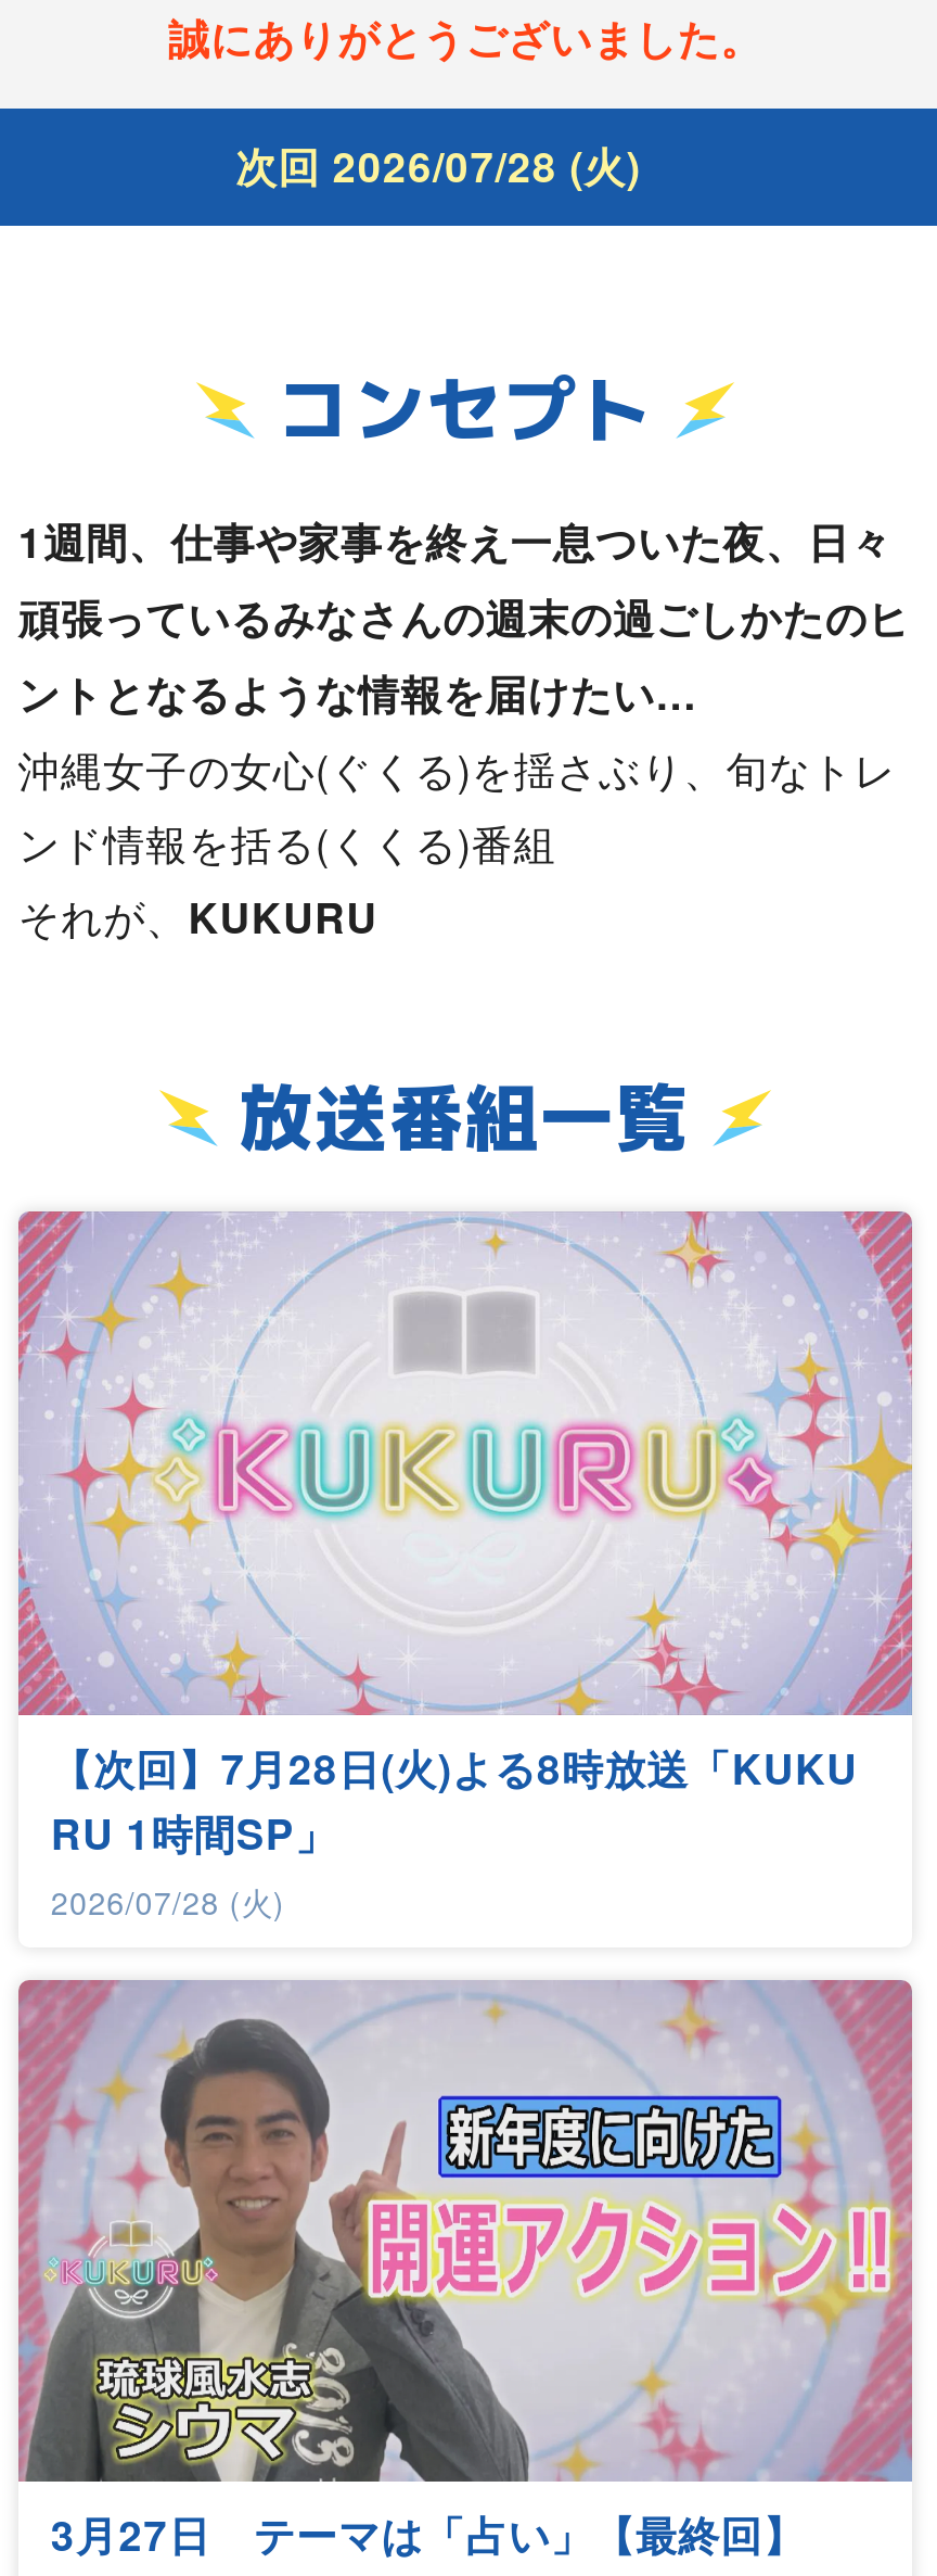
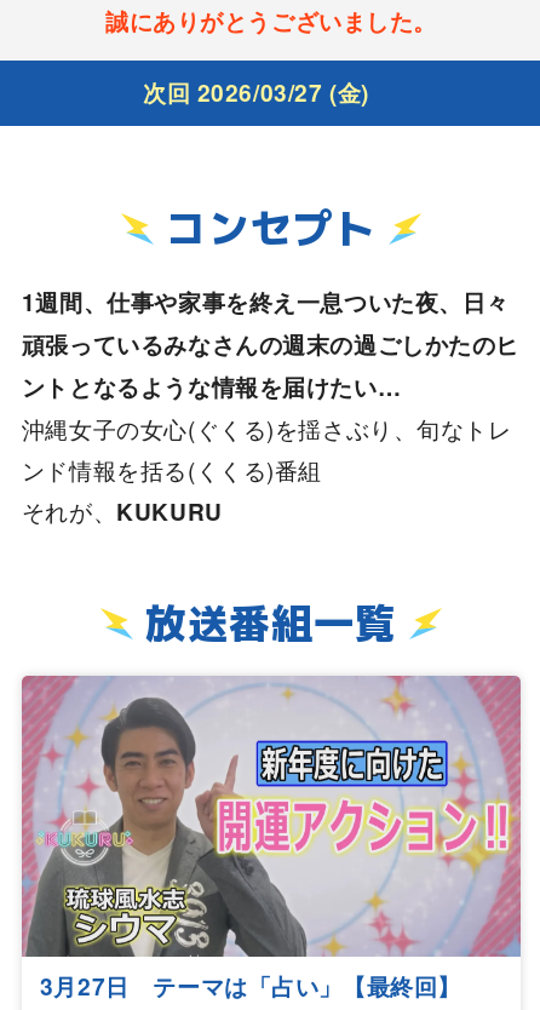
- 次回 2026/07/28 (火)
+ 次回 2026/03/27 (金)

- [image]
- 【次回】7月28日(火)よる8時放送「KUKU
- RU 1時間SP」
- 2026/07/28 (火)
